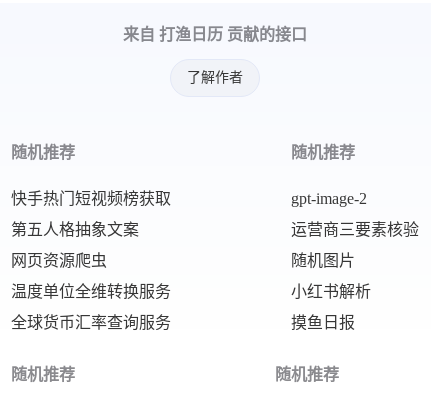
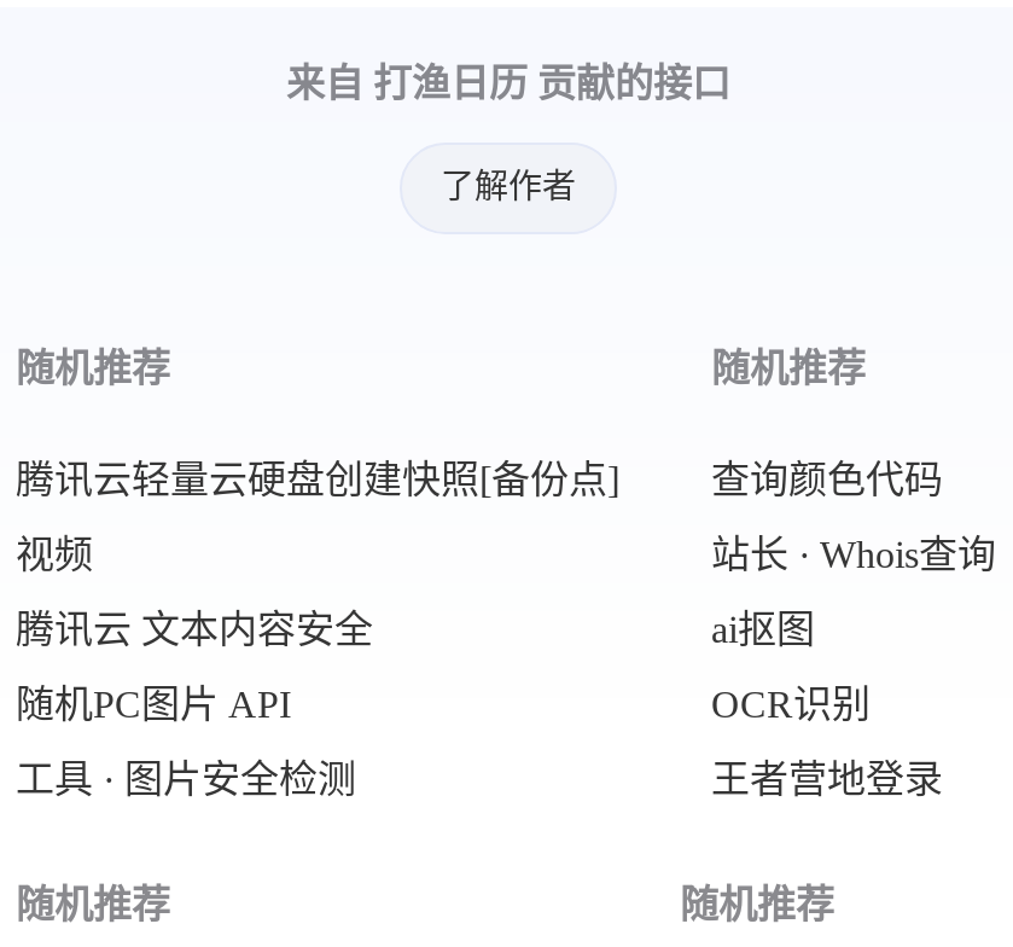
- 快手热门短视频榜获取
+ 腾讯云轻量云硬盘创建快照[备份点]

- gpt-image-2
+ 查询颜色代码

- 第五人格抽象文案
+ 视频

- 运营商三要素核验
+ 站长 · Whois查询

- 网页资源爬虫
+ 腾讯云 文本内容安全

- 随机图片
+ ai抠图

- 温度单位全维转换服务
+ 随机PC图片 API

- 小红书解析
+ OCR识别

- 全球货币汇率查询服务
+ 工具 · 图片安全检测

- 摸鱼日报
+ 王者营地登录
